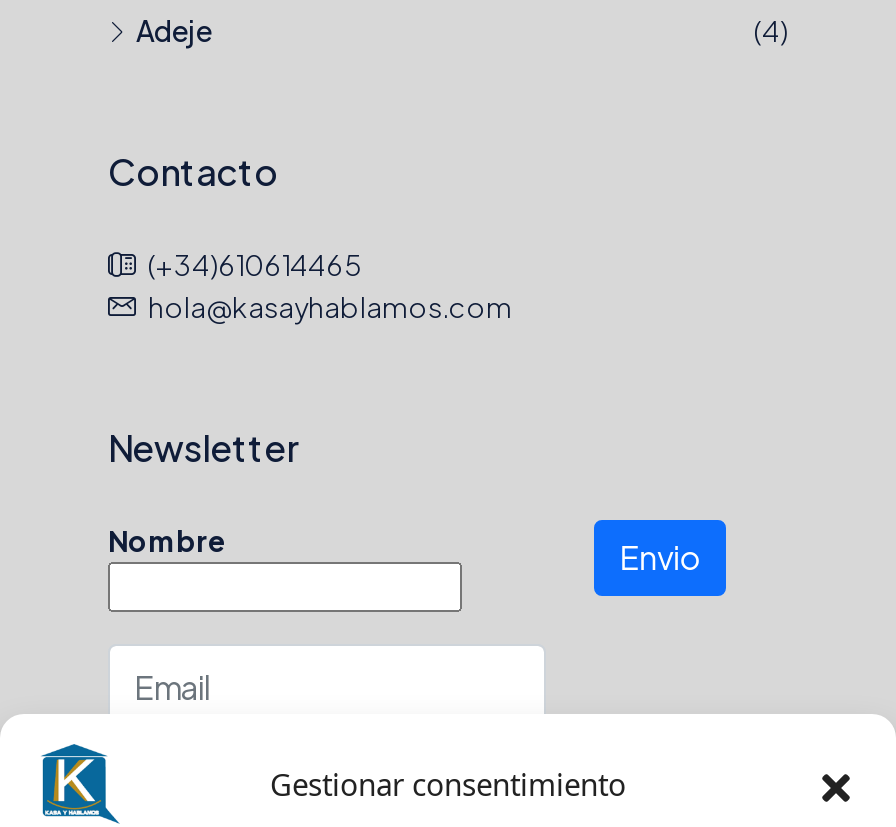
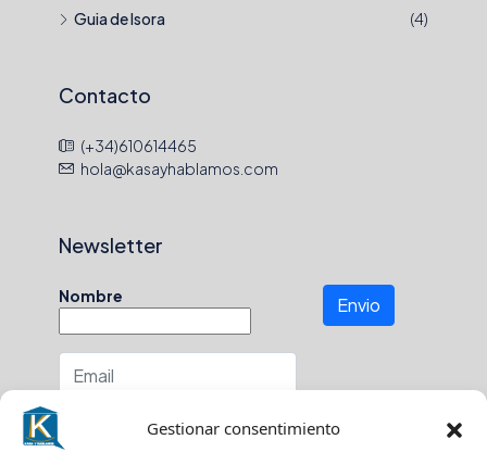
- Adeje
+ Guia de Isora
